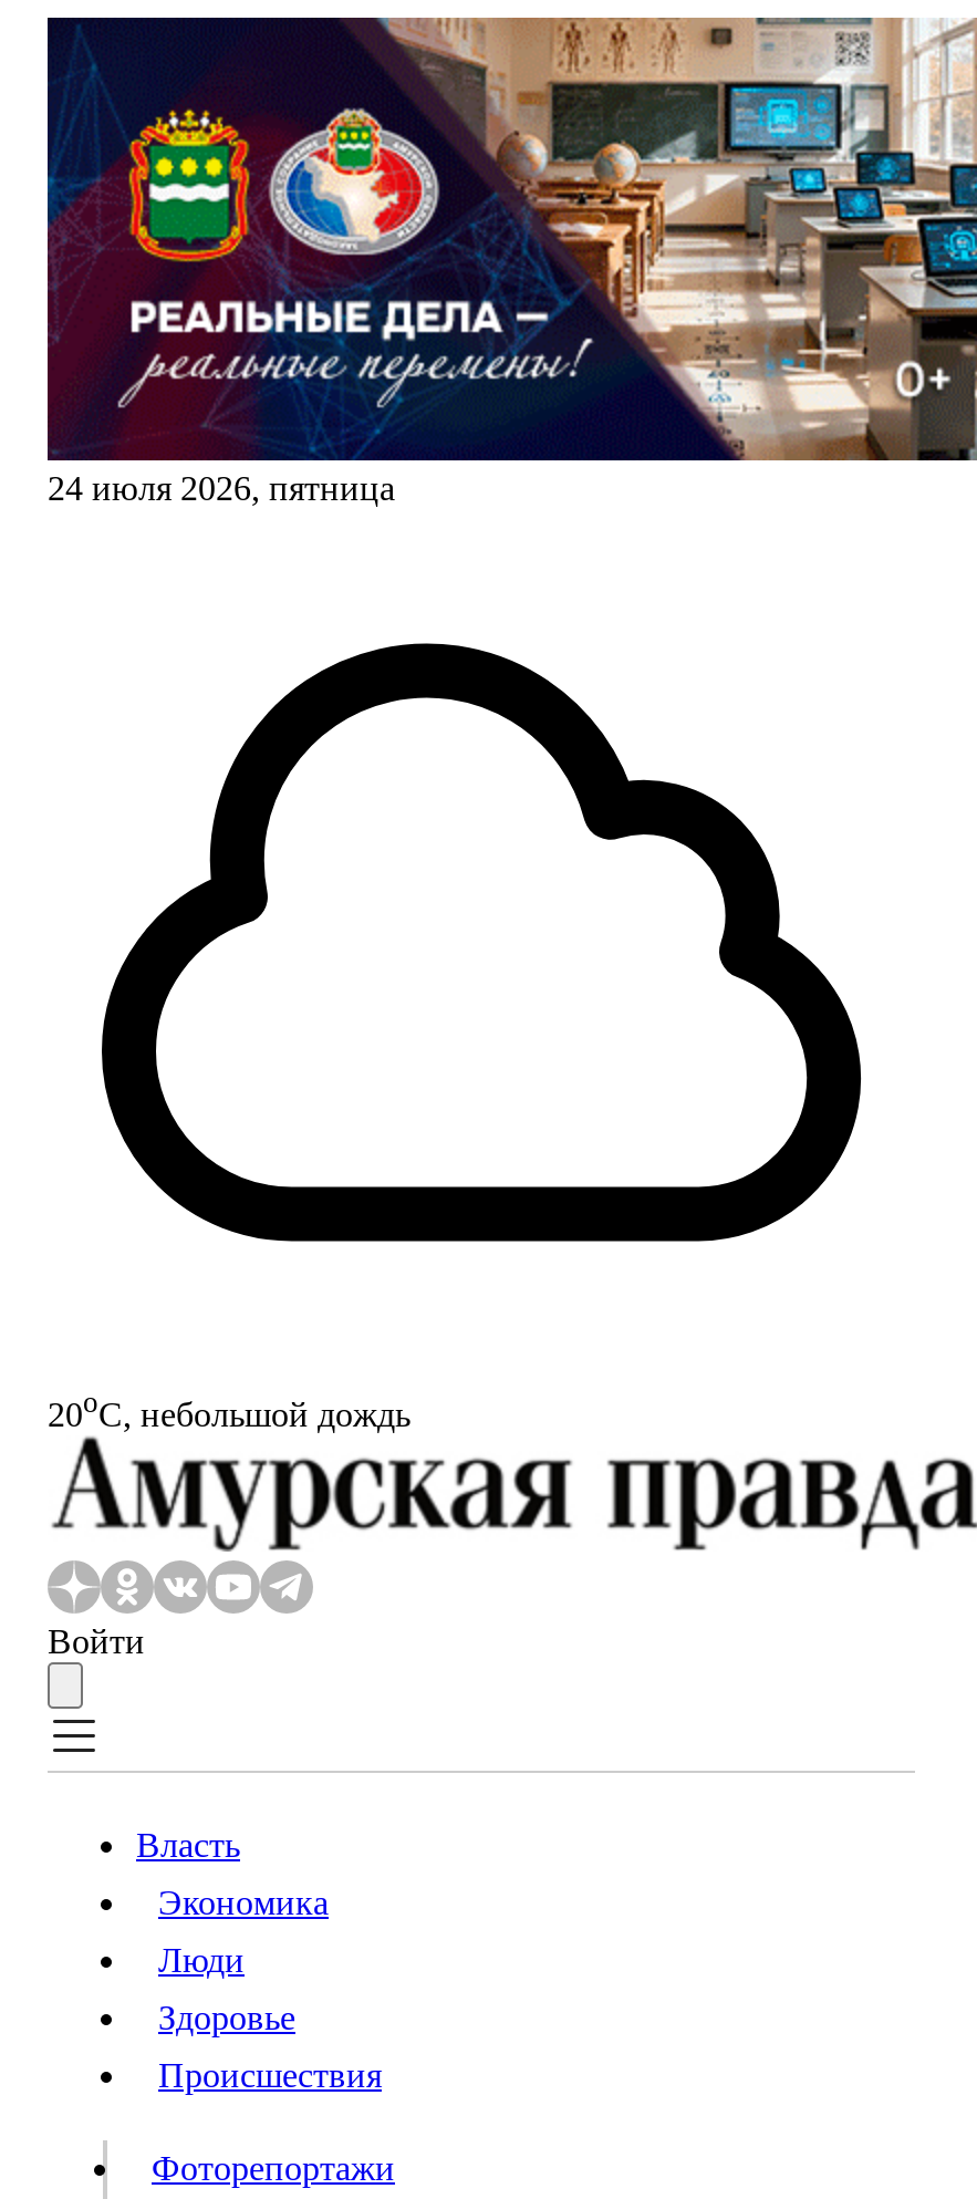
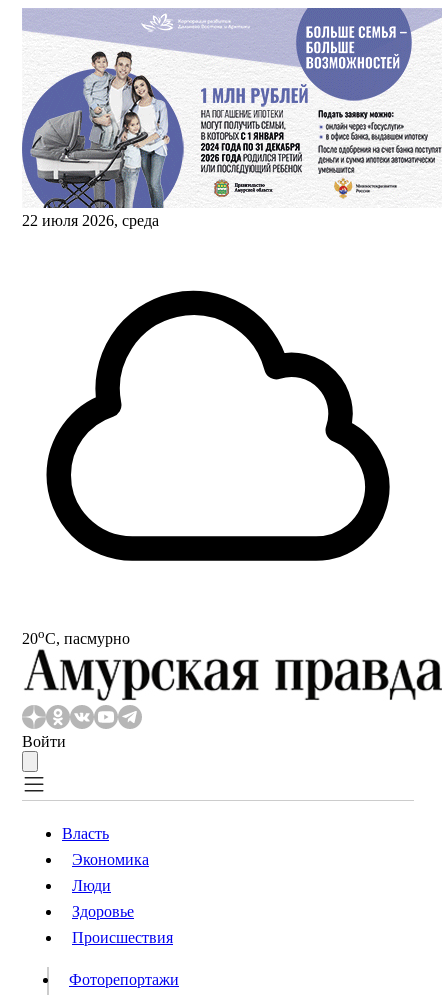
- [image]
- 24 июля 2026, пятница
+ [image]
+ 22 июля 2026, среда

- 20oС, небольшой дождь
+ 20oС, пасмурно
